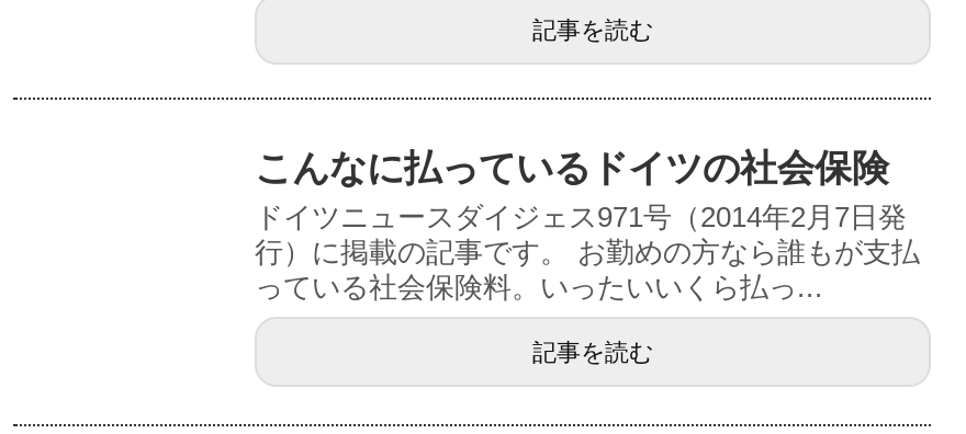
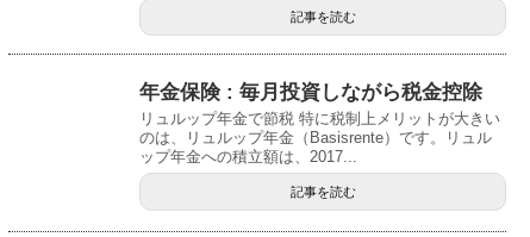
- こんなに払っているドイツの社会保険
- ドイツニュースダイジェス971号（2014年2月7日発
- 行）に掲載の記事です。 お勤めの方なら誰もが支払
- っている社会保険料。いったいいくら払っ...
+ 年金保険 : 毎月投資しながら税金控除
+ リュルップ年金で節税 特に税制上メリットが大きい
+ のは、リュルップ年金（Basisrente）です。リュル
+ ップ年金への積立額は、2017...
